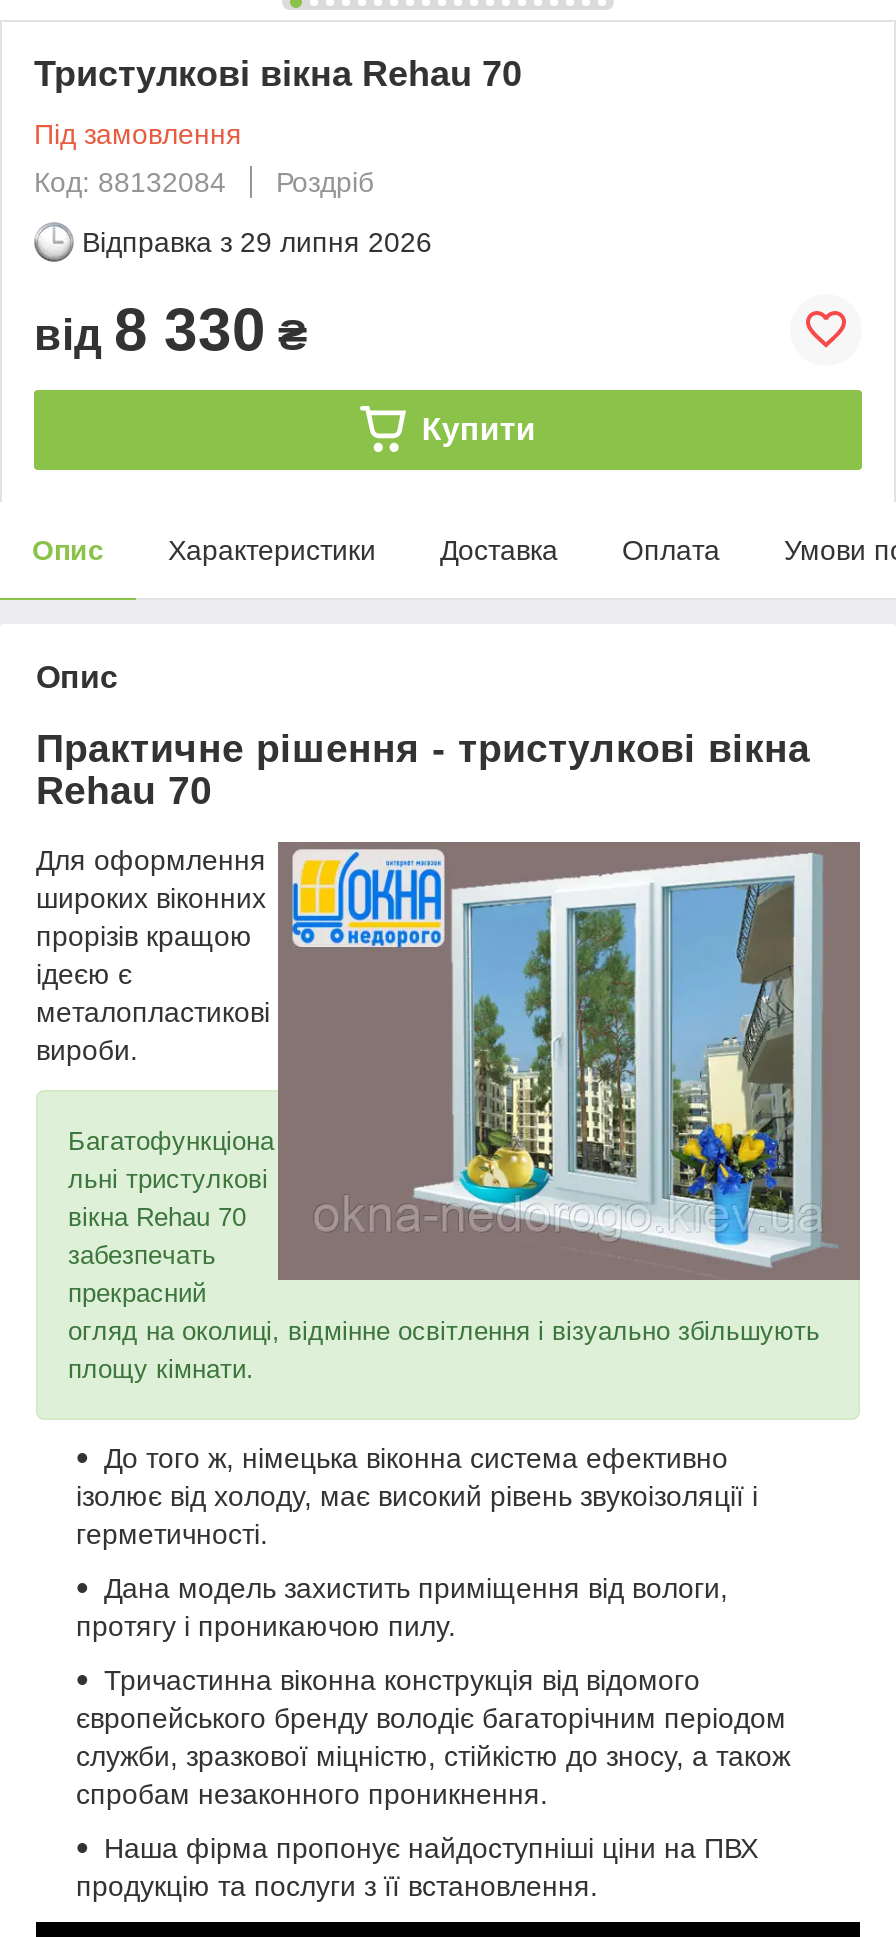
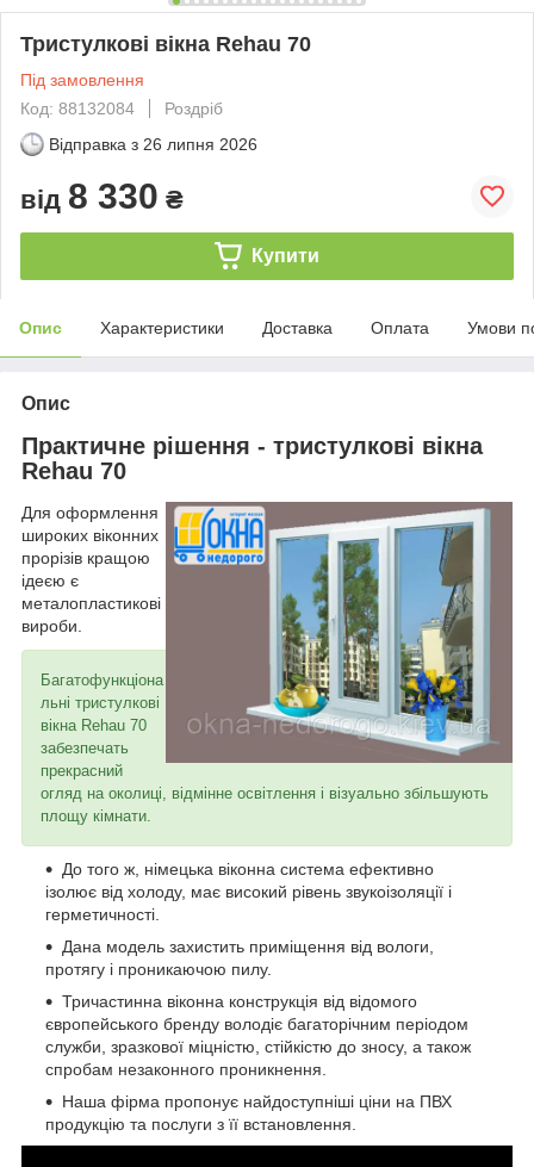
- Відправка з 29 липня 2026
+ Відправка з 26 липня 2026
